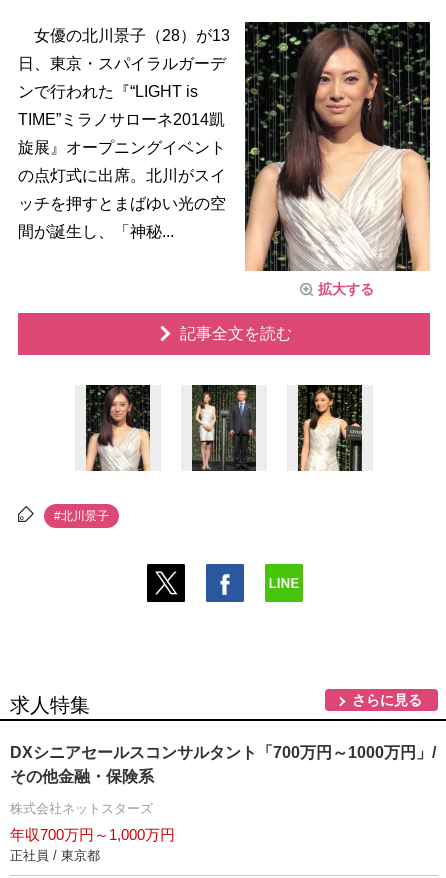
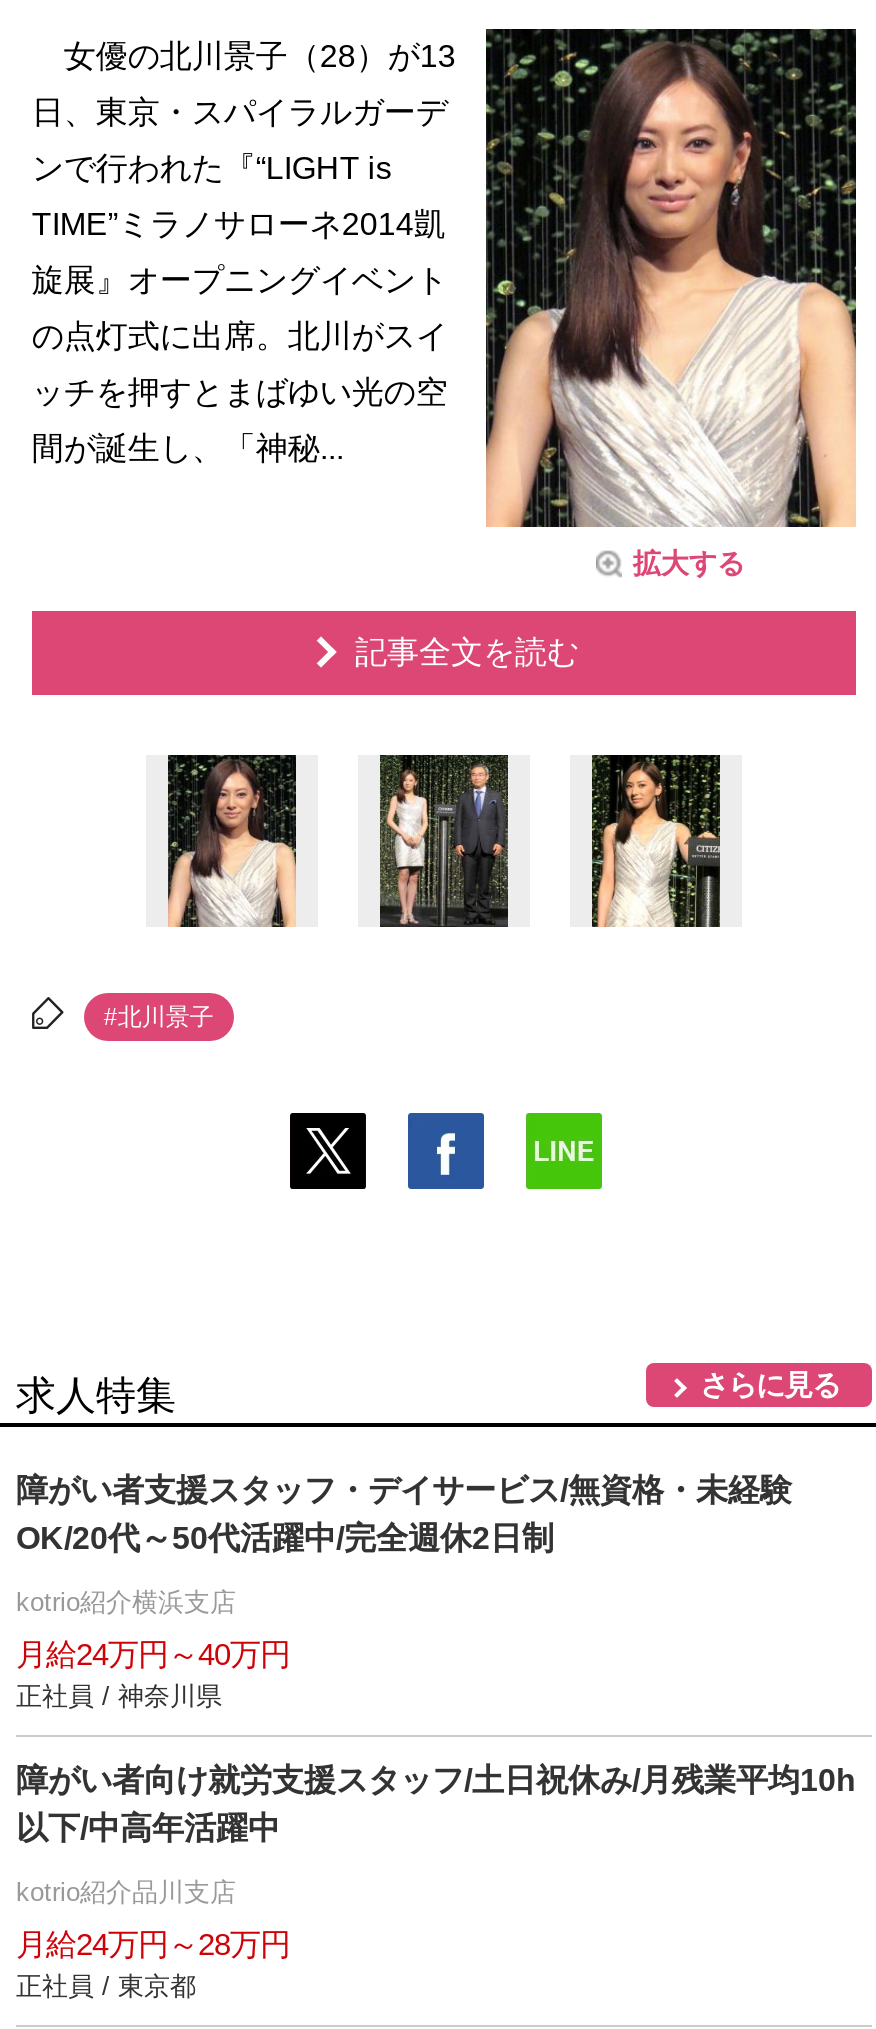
- DXシニアセールスコンサルタント「700万円～1000万円」/
- その他金融・保険系
- 株式会社ネットスターズ
- 年収700万円～1,000万円
+ 障がい者支援スタッフ・デイサービス/無資格・未経験
+ OK/20代～50代活躍中/完全週休2日制
+ kotrio紹介横浜支店
+ 月給24万円～40万円
+ 正社員 / 神奈川県
+ 障がい者向け就労支援スタッフ/土日祝休み/月残業平均10h
+ 以下/中高年活躍中
+ kotrio紹介品川支店
+ 月給24万円～28万円
